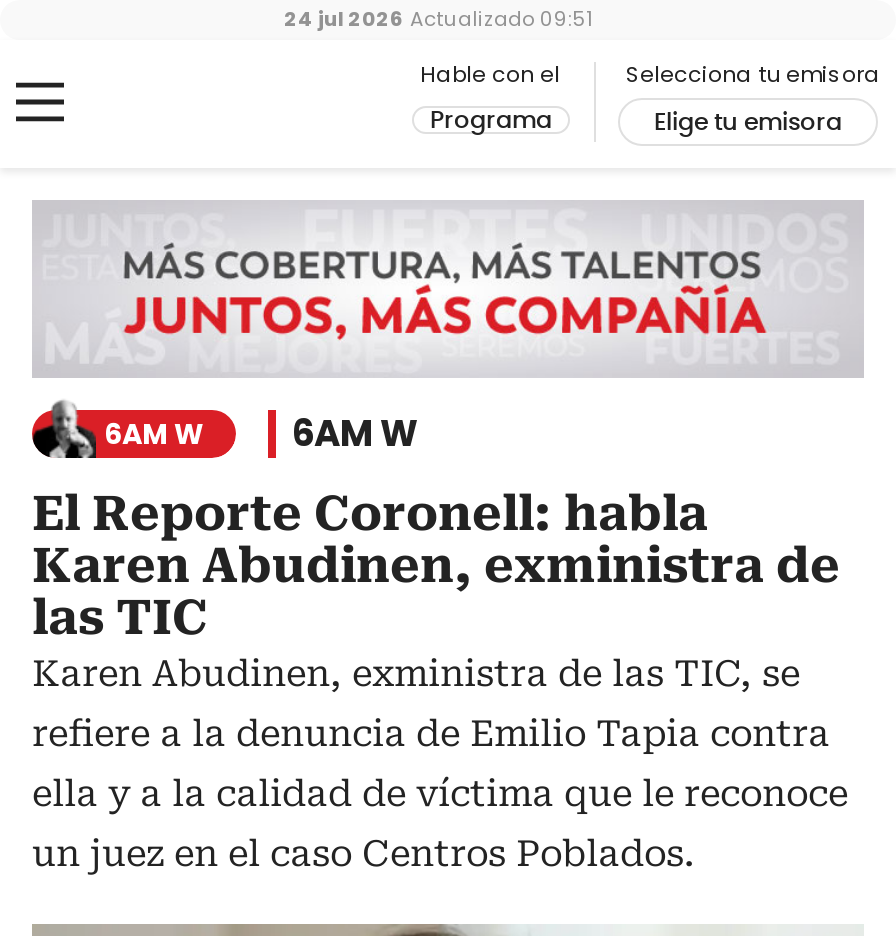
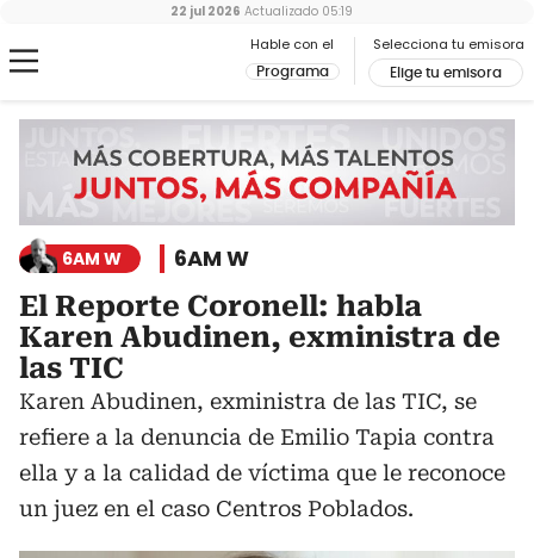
- 24 jul 2026 Actualizado 09:51
+ 22 jul 2026 Actualizado 05:19
